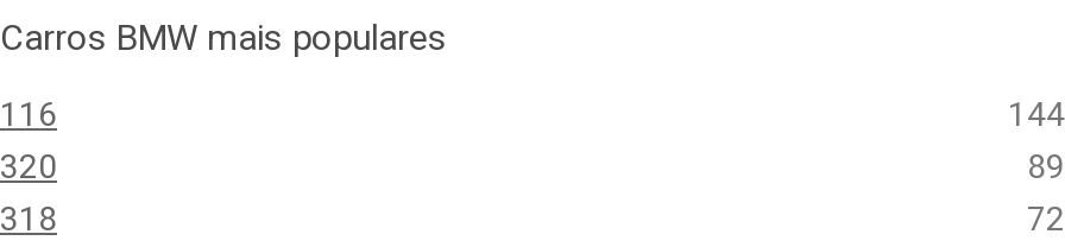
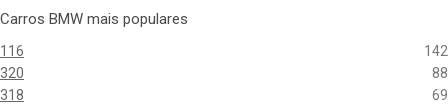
- 144
+ 142

- 89
+ 88

- 72
+ 69
